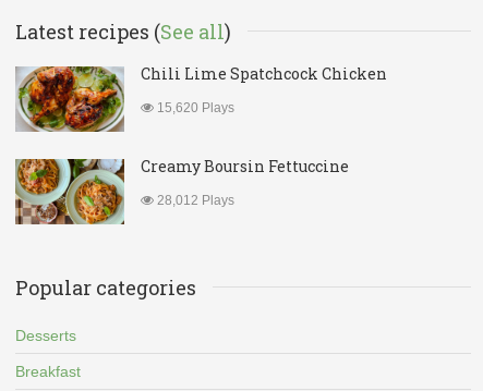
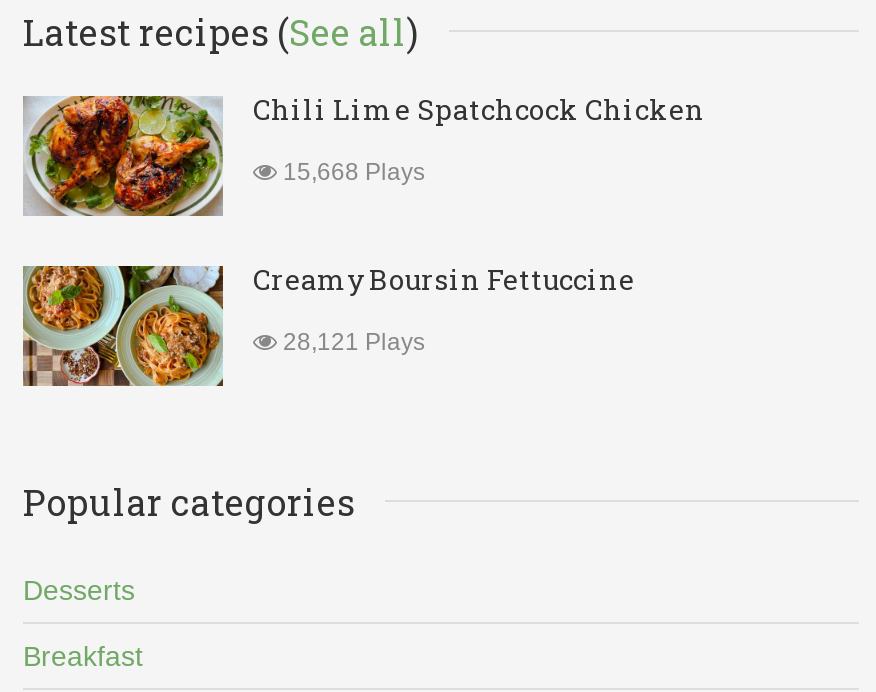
- 15,620 Plays
+ 15,668 Plays

- 28,012 Plays
+ 28,121 Plays
